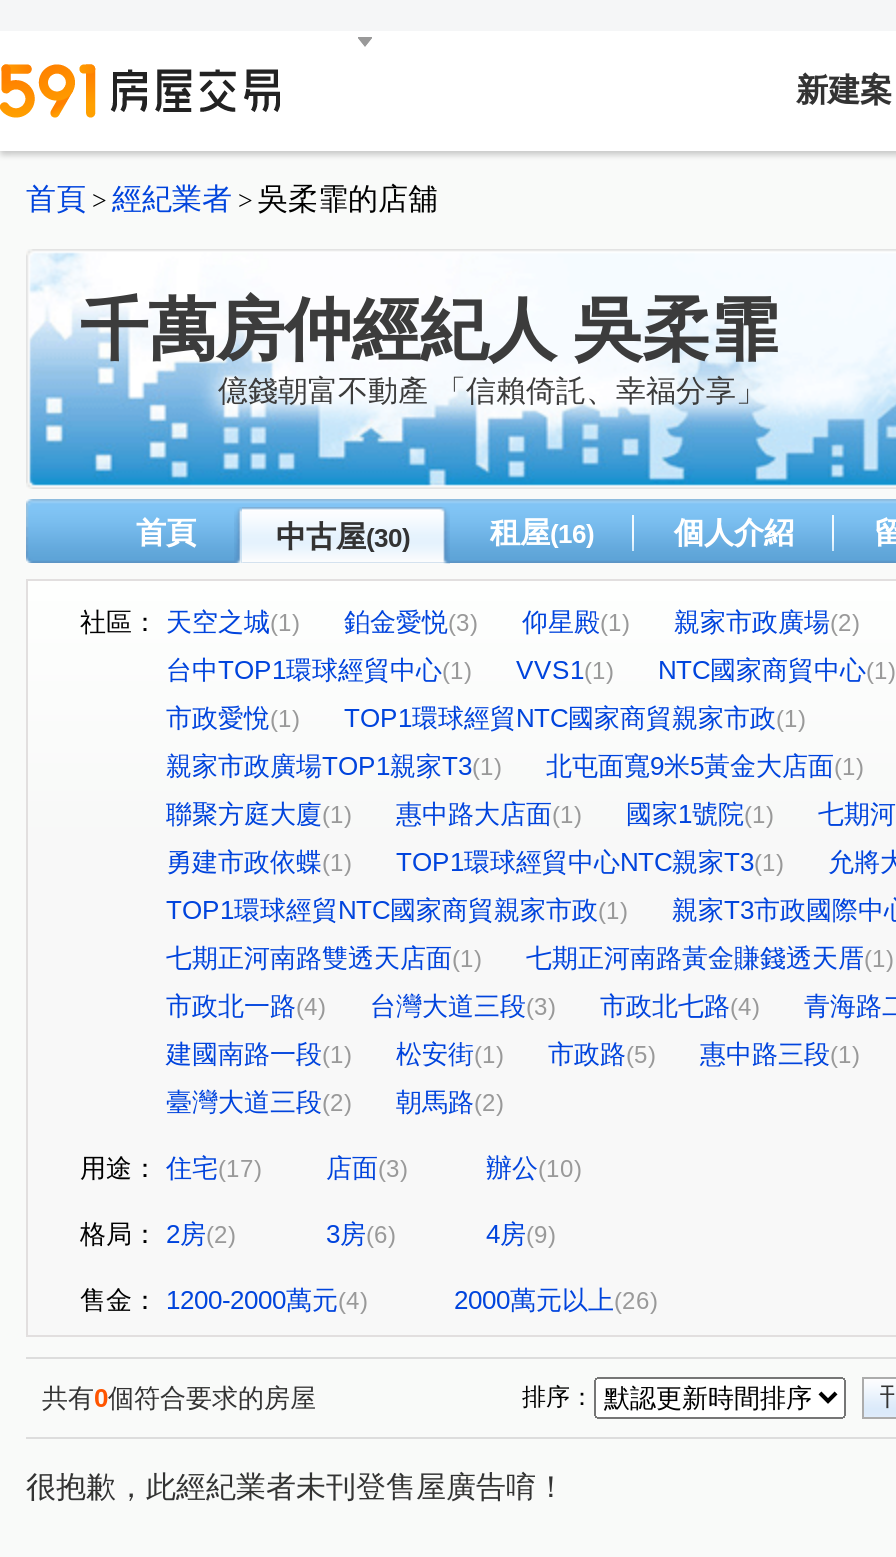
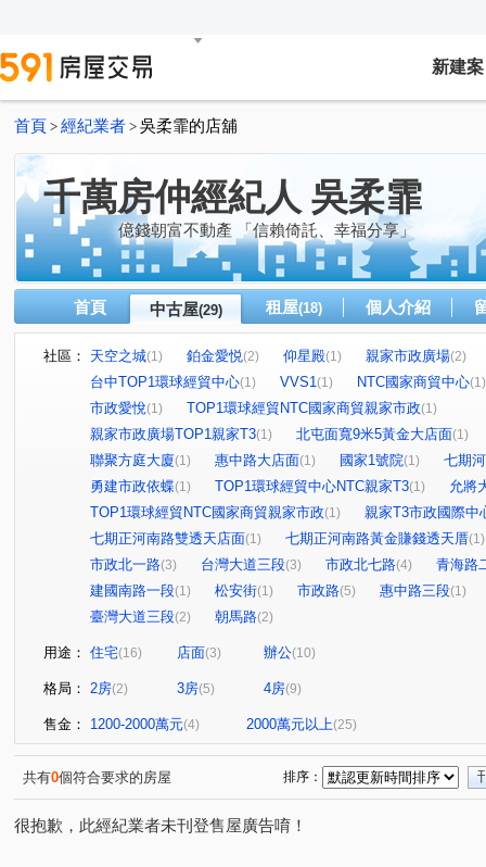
- 中古屋(30)
+ 中古屋(29)

- 租屋(16)
+ 租屋(18)

- 社區： 天空之城(1) 鉑金愛悦(3) 仰星殿(1) 親家市政廣場(2)
+ 社區： 天空之城(1) 鉑金愛悦(2) 仰星殿(1) 親家市政廣場(2)

- 市政北一路(4)
+ 市政北一路(3)

- 用途： 住宅(17)
+ 用途： 住宅(16)

- 3房(6)
+ 3房(5)

- 2000萬元以上(26)
+ 2000萬元以上(25)
